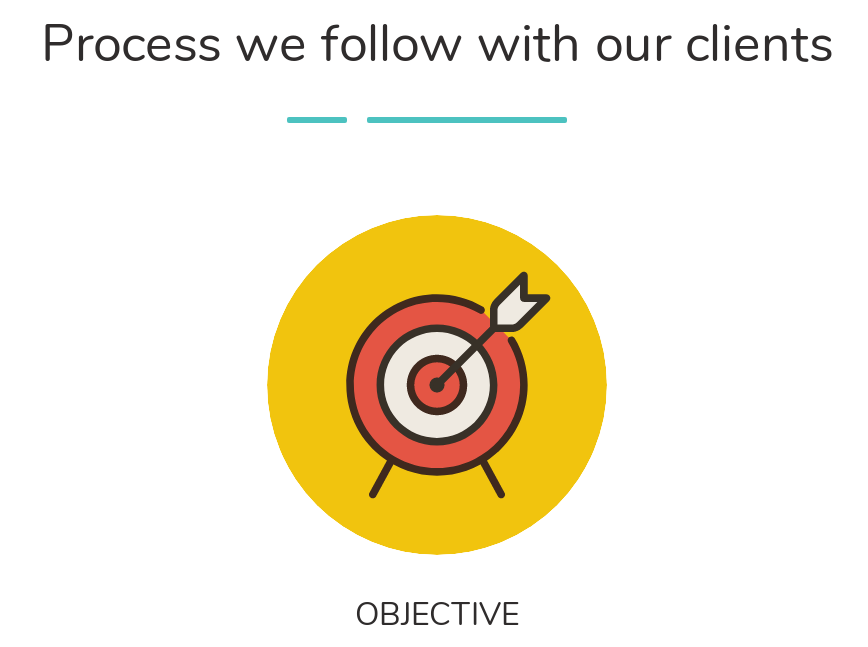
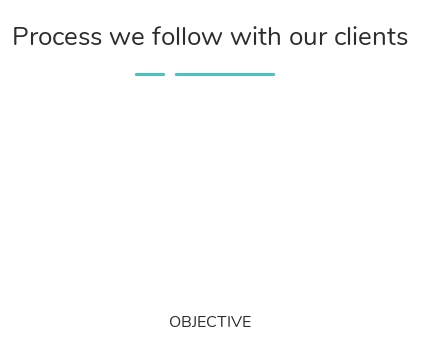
- [image]
